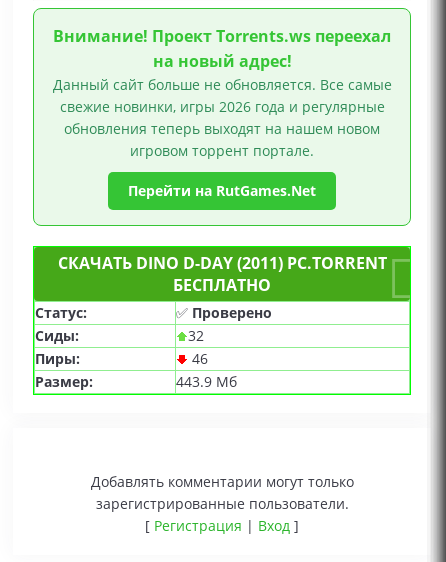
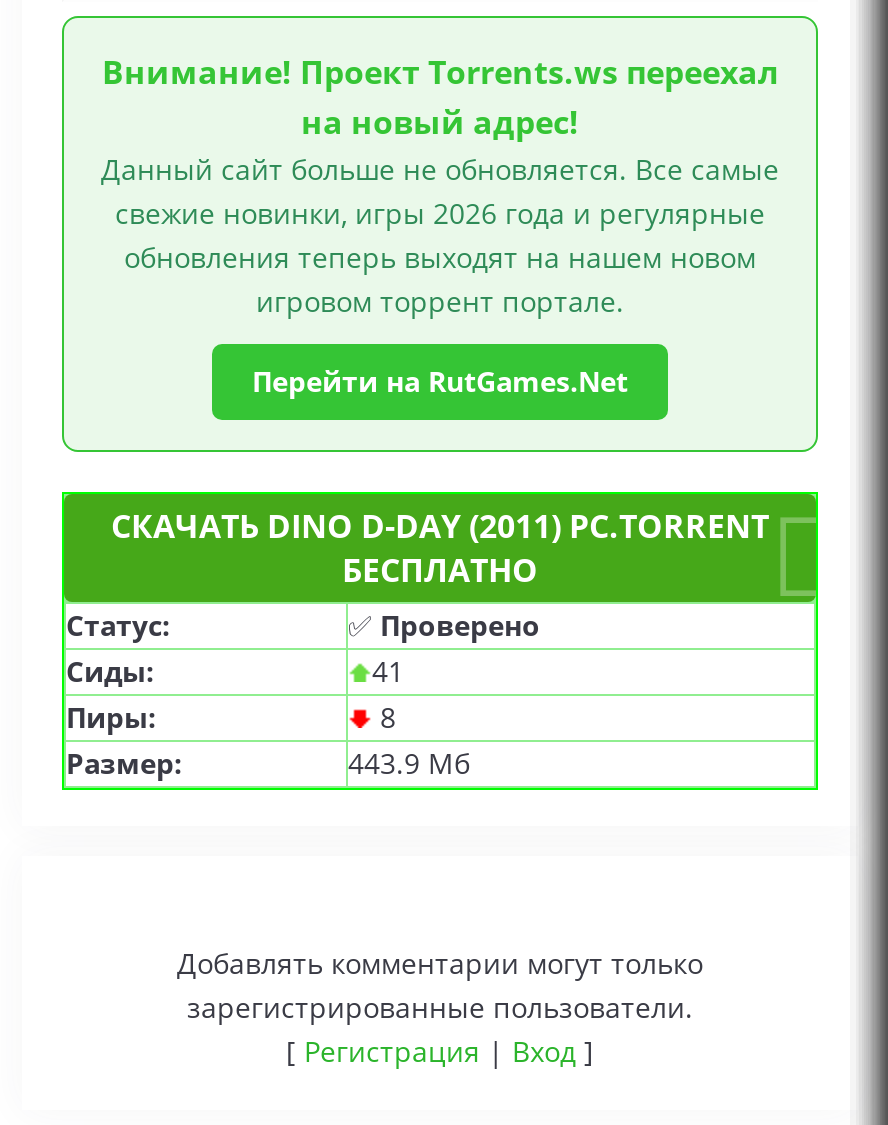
- 32
+ 41

- 46
+ 8
